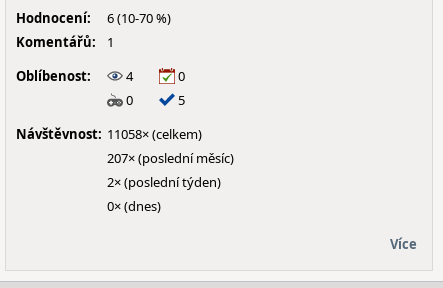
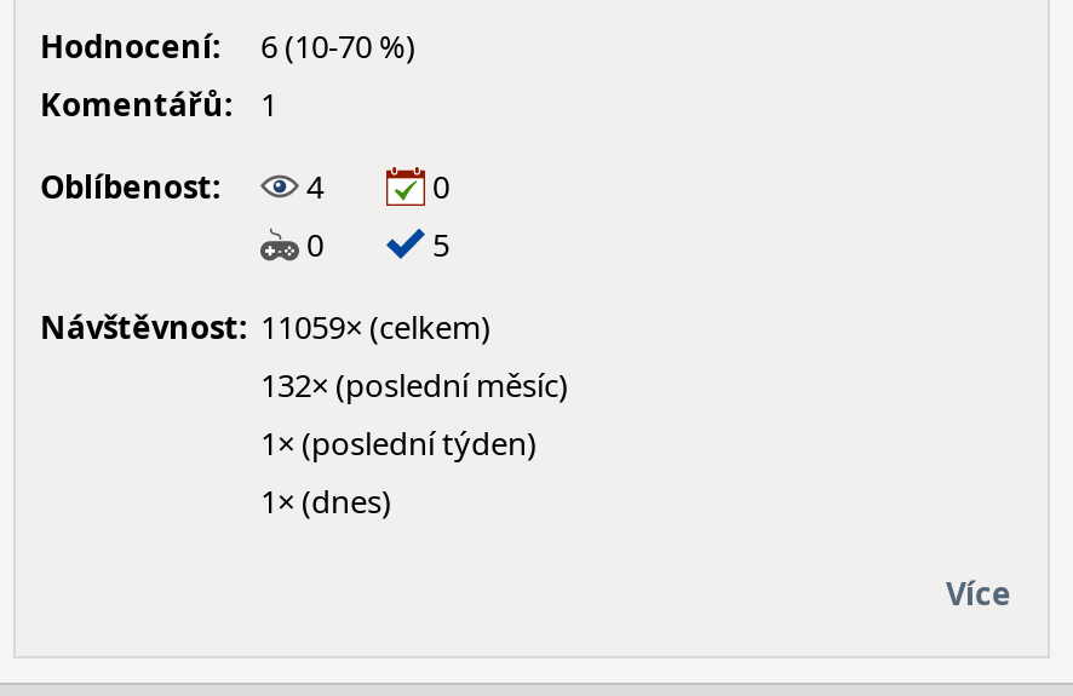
- Návštěvnost: 11058× (celkem)
+ Návštěvnost: 11059× (celkem)

- 207× (poslední měsíc)
+ 132× (poslední měsíc)

- 2× (poslední týden)
+ 1× (poslední týden)

- 0× (dnes)
+ 1× (dnes)
